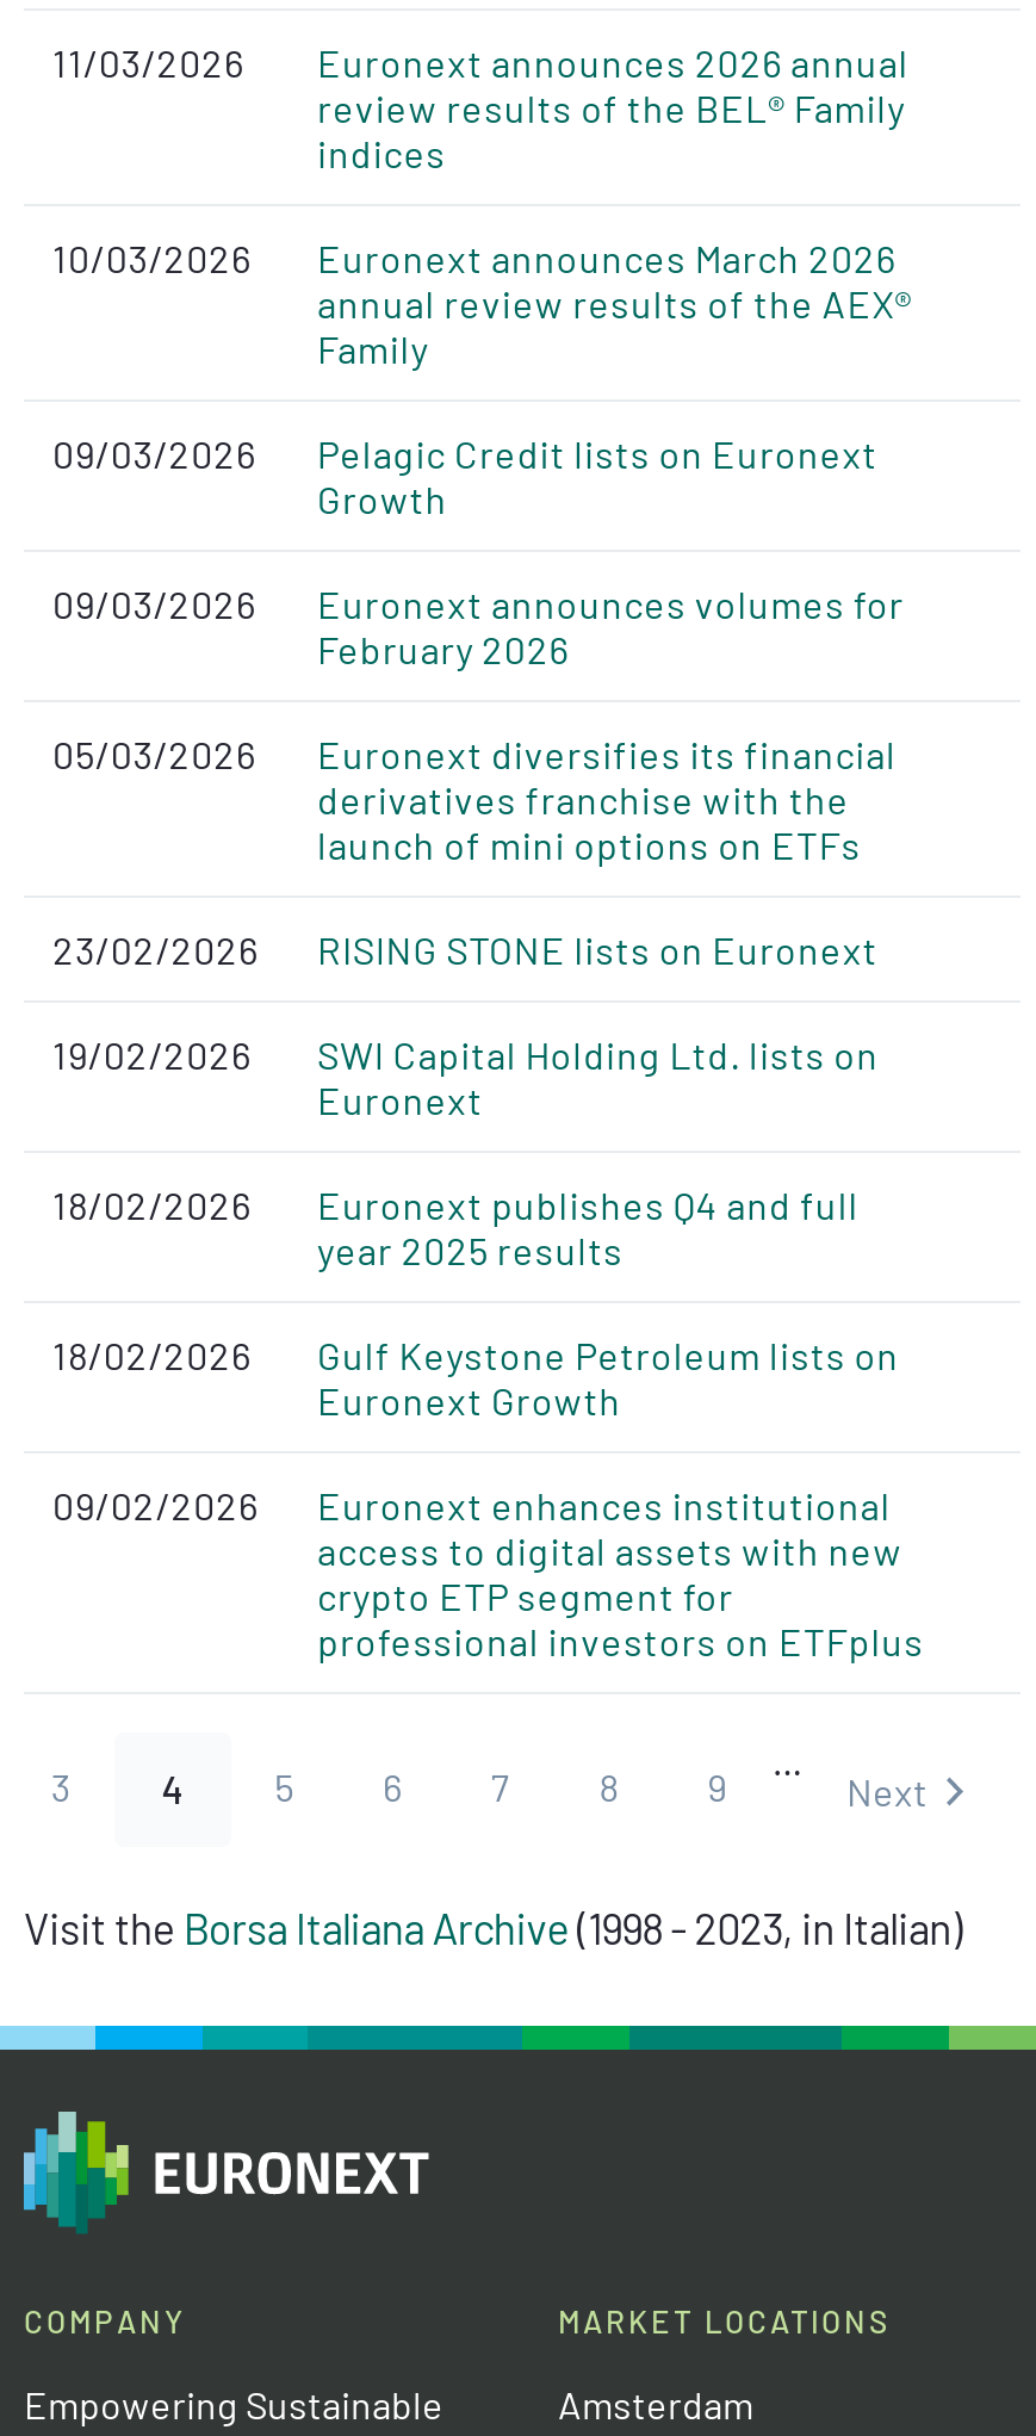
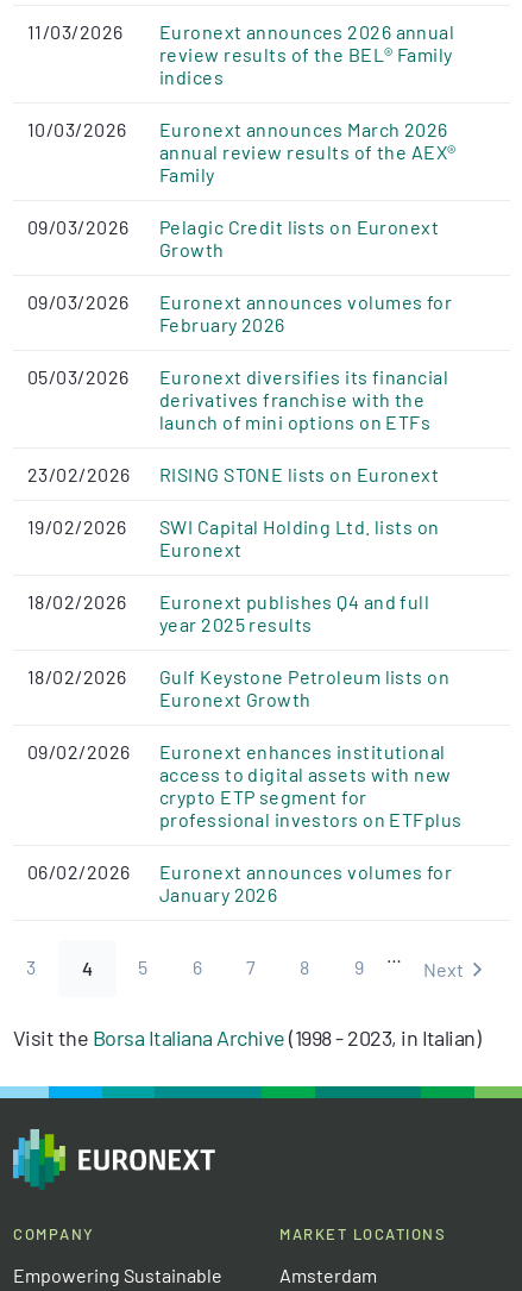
+ 06/02/2026
+ Euronext announces volumes for
+ January 2026
